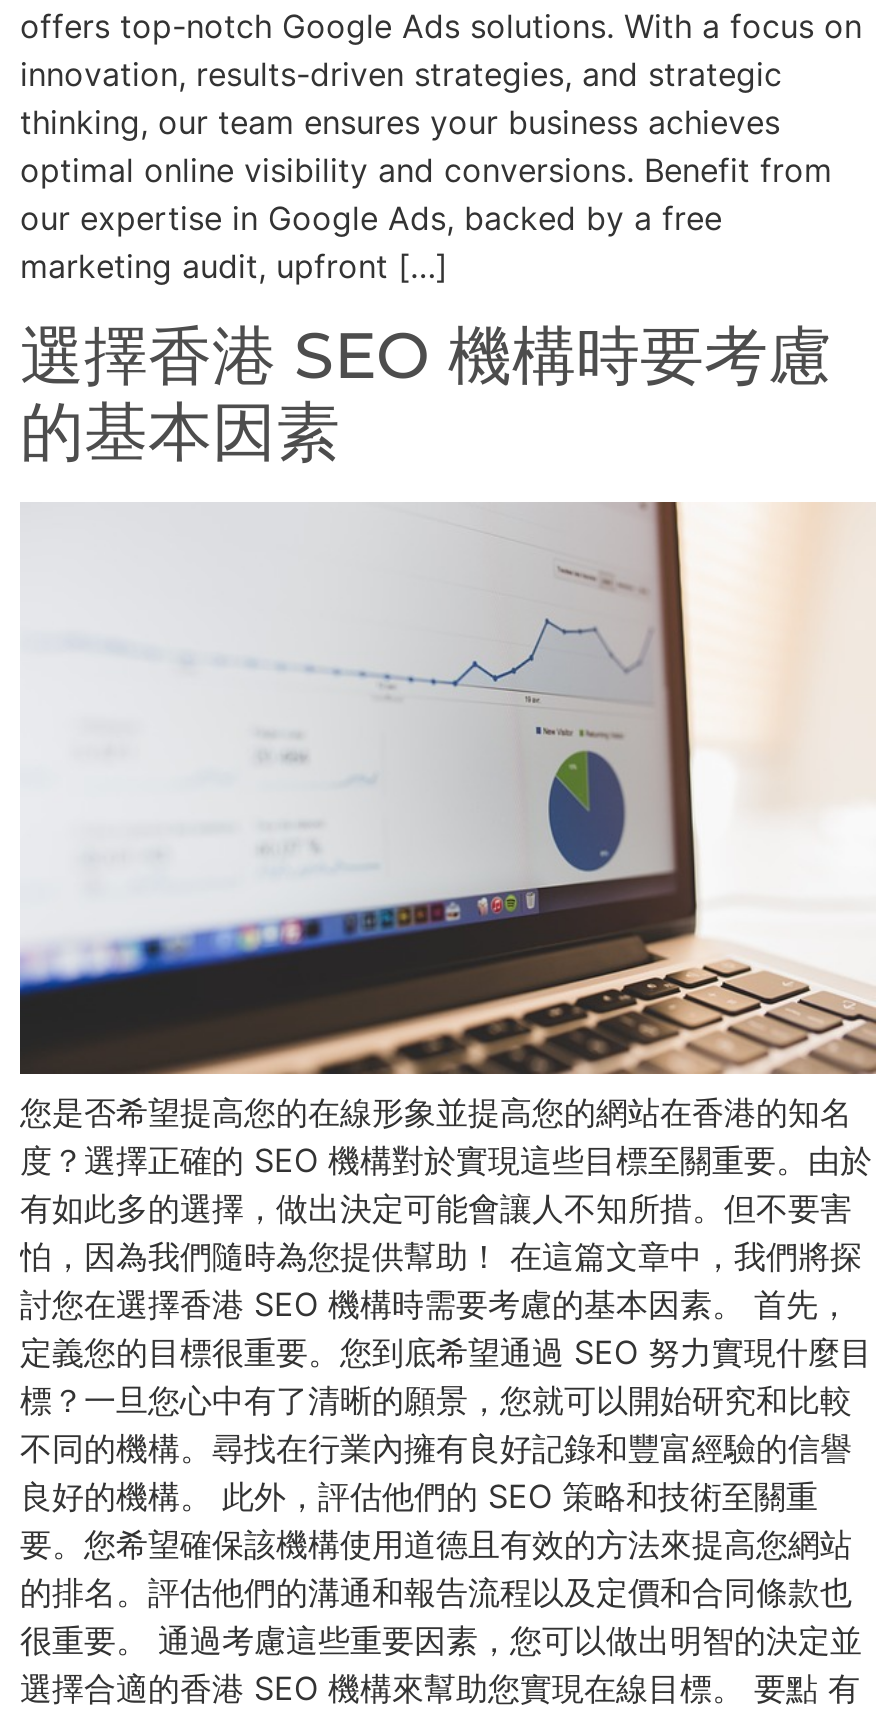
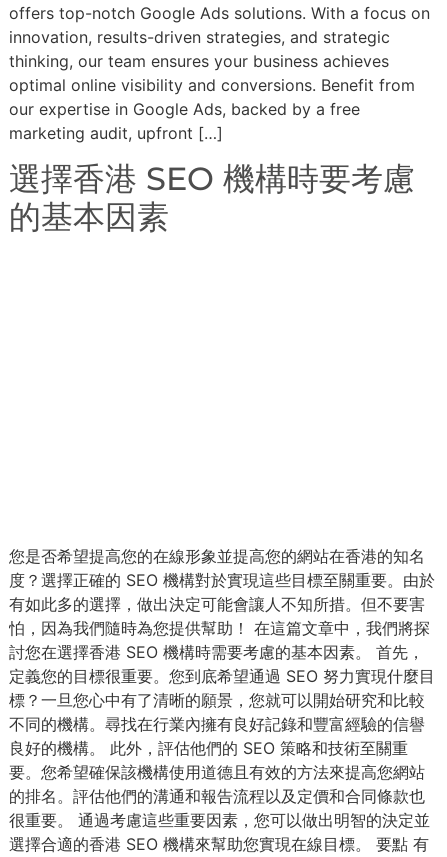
- [image]
